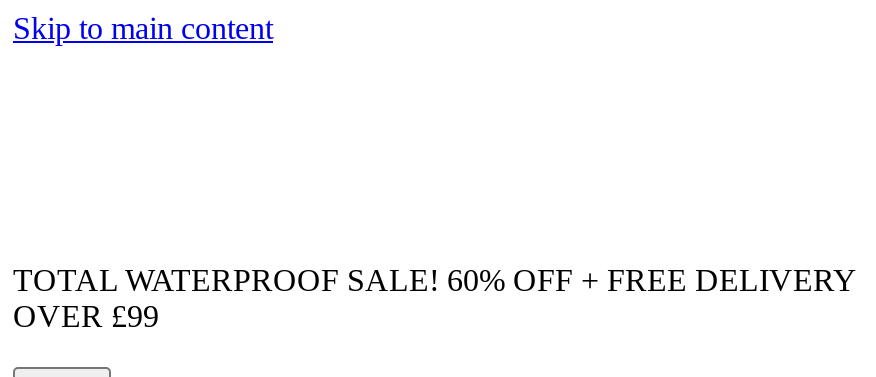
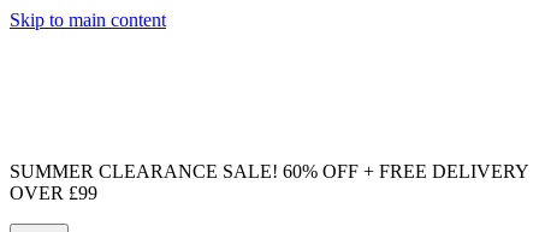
- TOTAL WATERPROOF SALE! 60% OFF + FREE DELIVERY
+ SUMMER CLEARANCE SALE! 60% OFF + FREE DELIVERY
